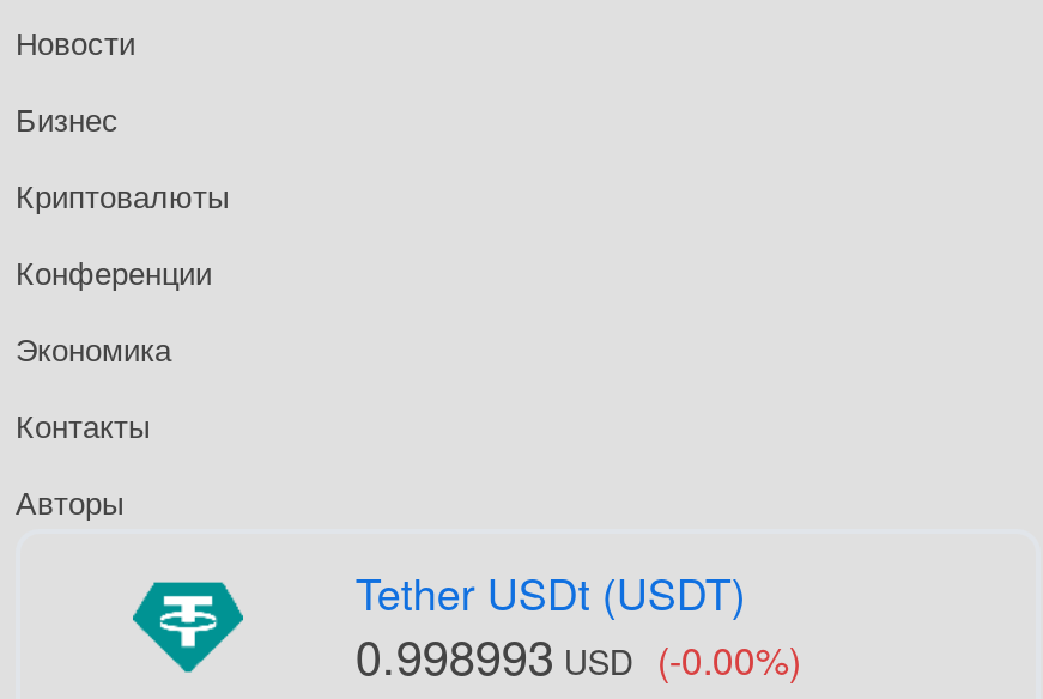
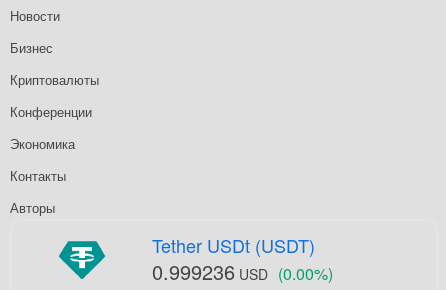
- 0.998993 USD (-0.00%)
+ 0.999236 USD (0.00%)
